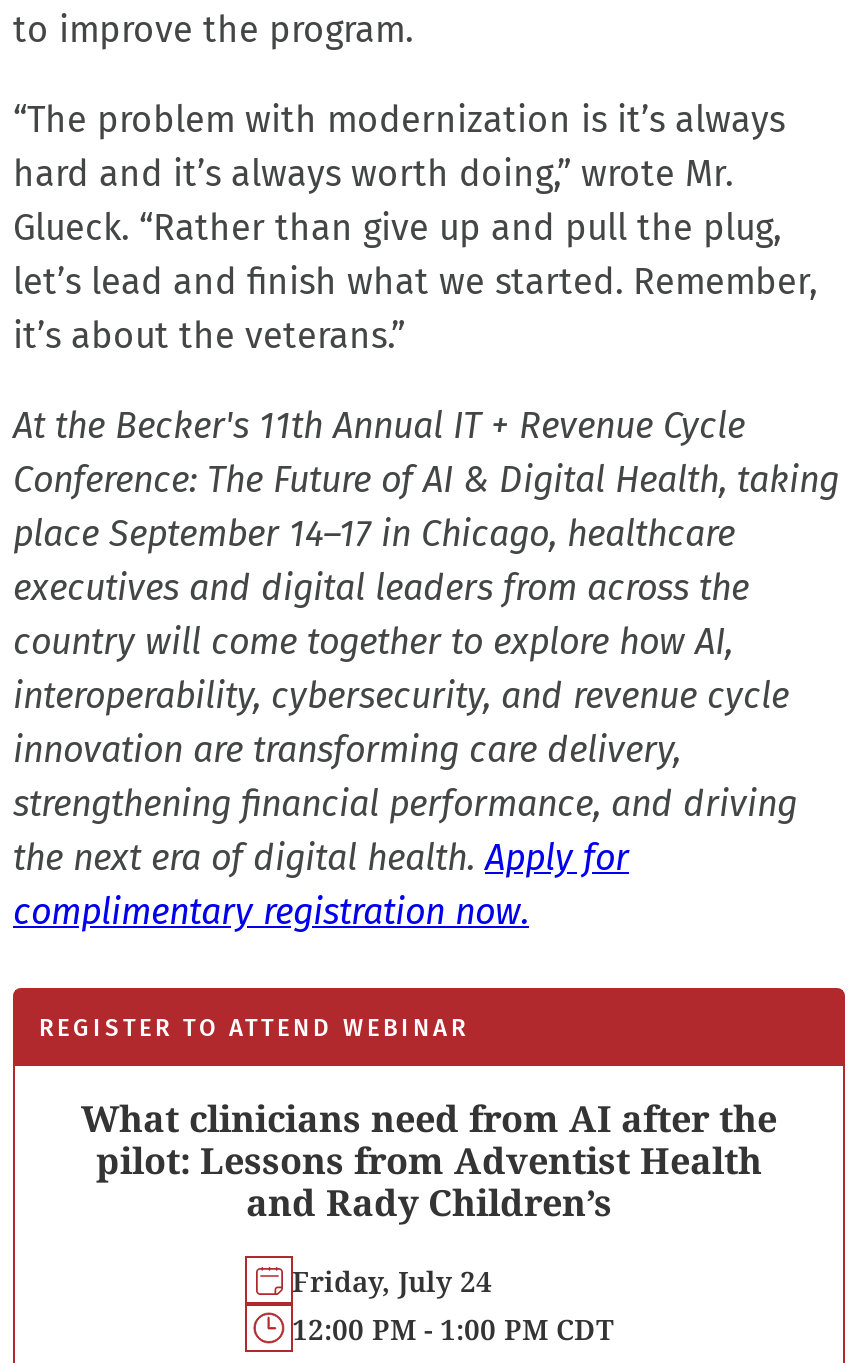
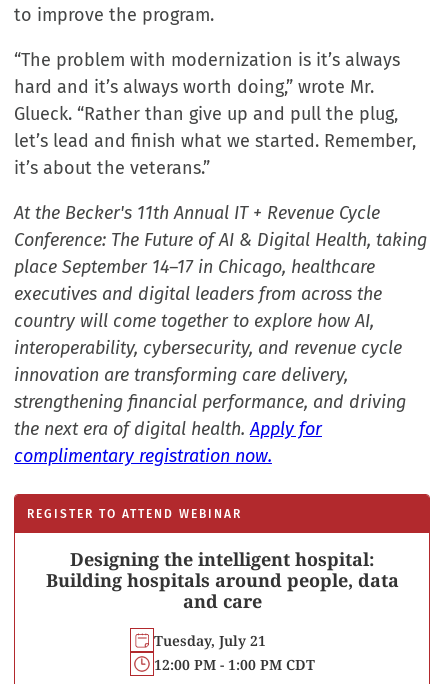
- What clinicians need from AI after the
- pilot: Lessons from Adventist Health
- and Rady Children’s
+ Designing the intelligent hospital:
+ Building hospitals around people, data
+ and care

- Friday, July 24
+ Tuesday, July 21
